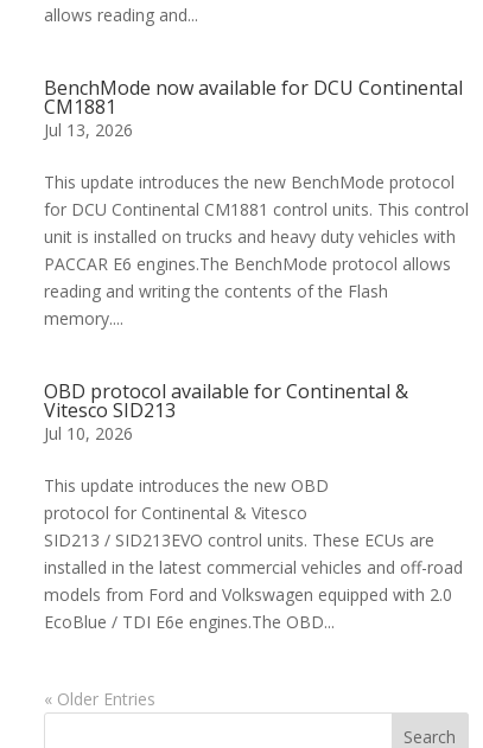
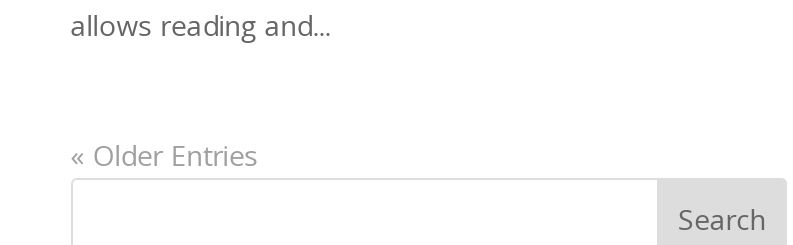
- BenchMode now available for DCU Continental
- CM1881
- Jul 13, 2026
- This update introduces the new BenchMode protocol
- for DCU Continental CM1881 control units. This control
- unit is installed on trucks and heavy duty vehicles with
- PACCAR E6 engines.The BenchMode protocol allows
- reading and writing the contents of the Flash
- memory....
- OBD protocol available for Continental &
- Vitesco SID213
- Jul 10, 2026
- This update introduces the new OBD
- protocol for Continental & Vitesco
- SID213 / SID213EVO control units. These ECUs are
- installed in the latest commercial vehicles and off-road
- models from Ford and Volkswagen equipped with 2.0
- EcoBlue / TDI E6e engines.The OBD...
